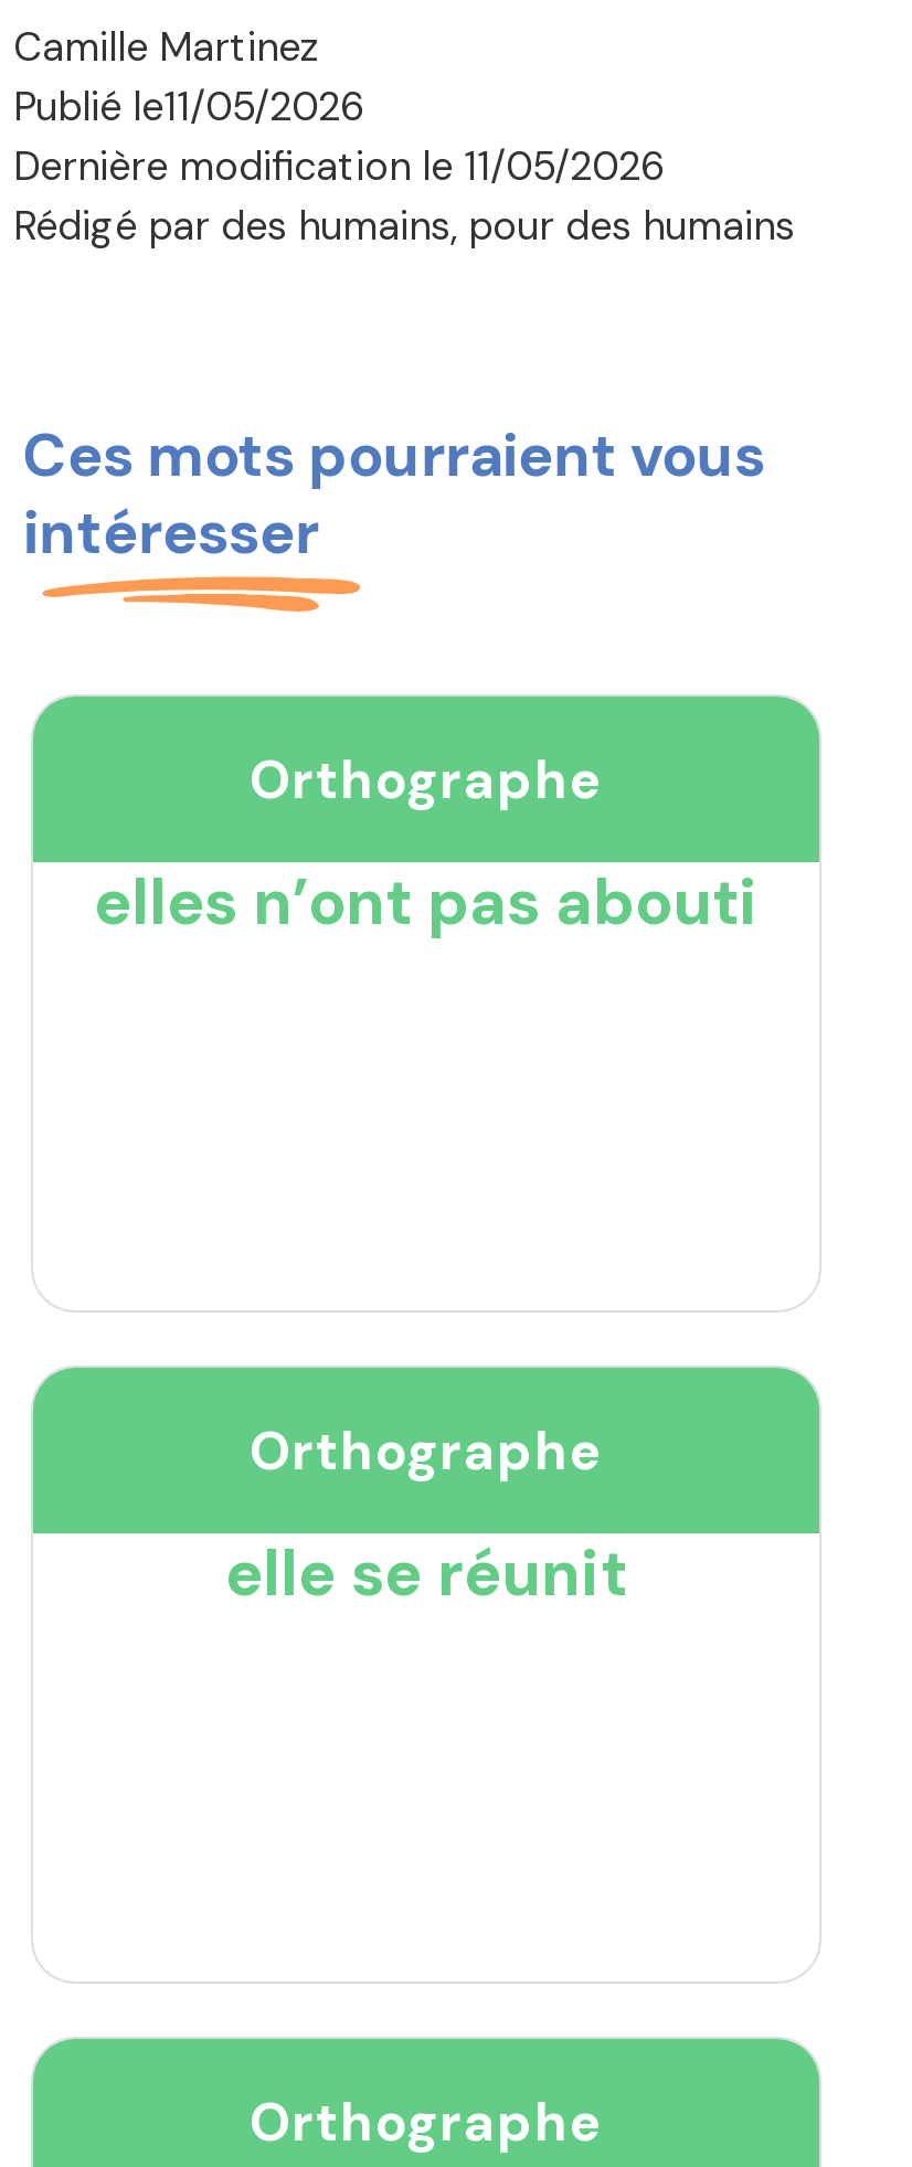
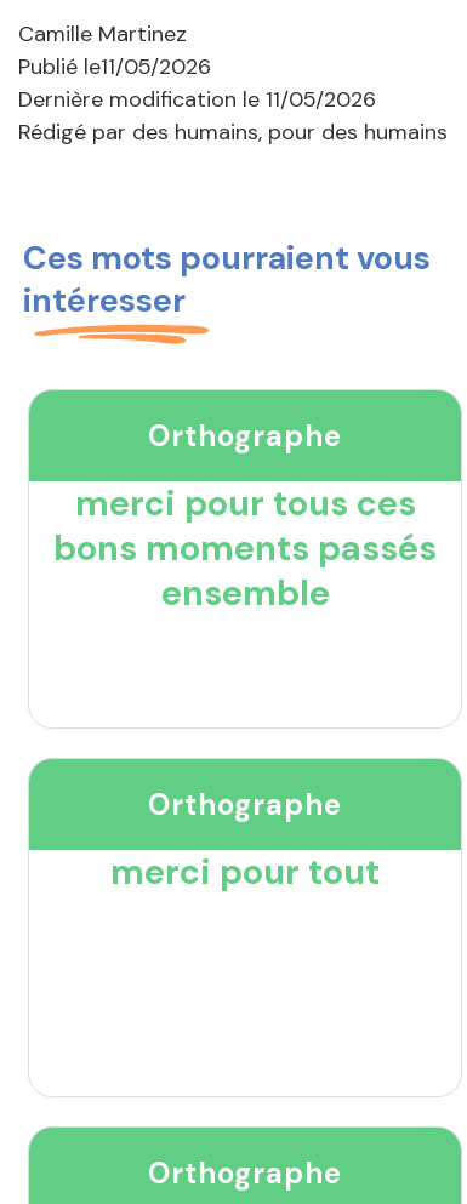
- elles n’ont pas abouti
+ merci pour tous ces
+ bons moments passés
+ ensemble

- elle se réunit
+ merci pour tout
